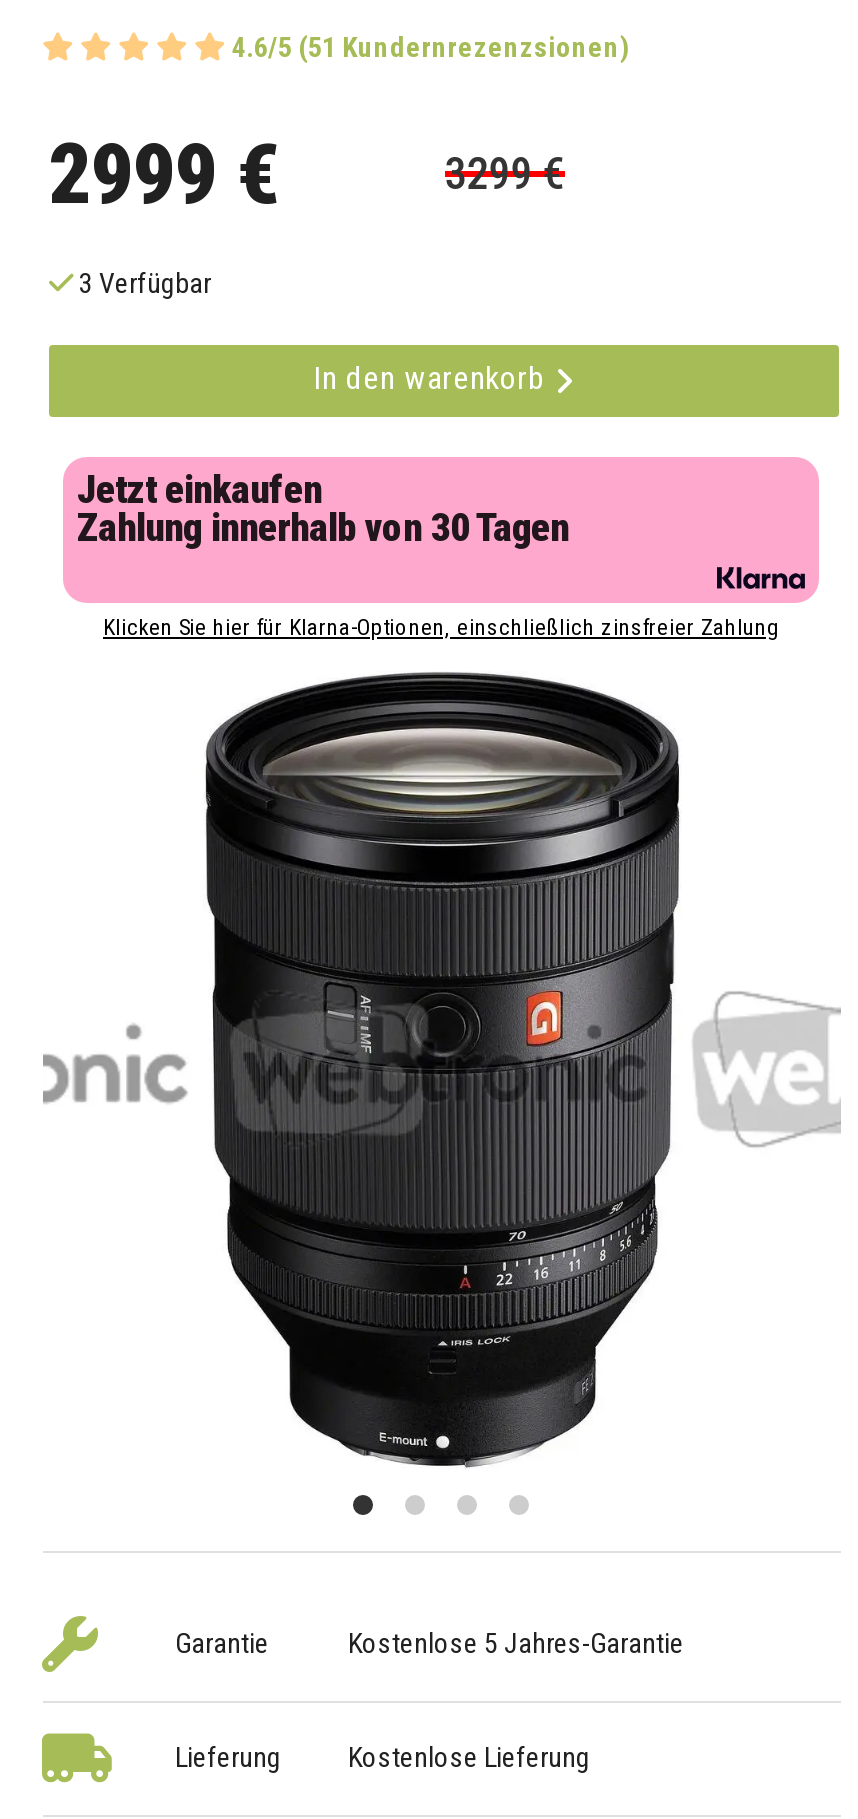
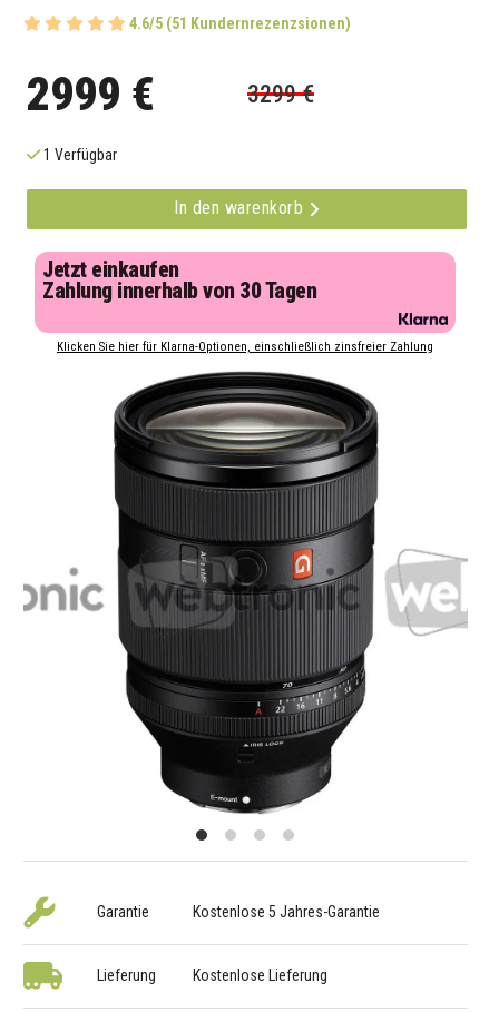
- 3 Verfügbar
+ 1 Verfügbar
